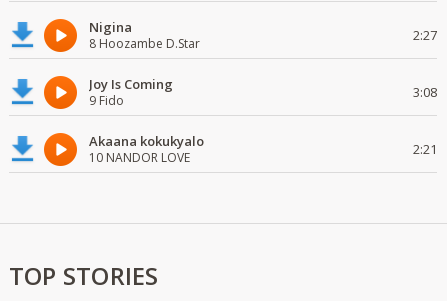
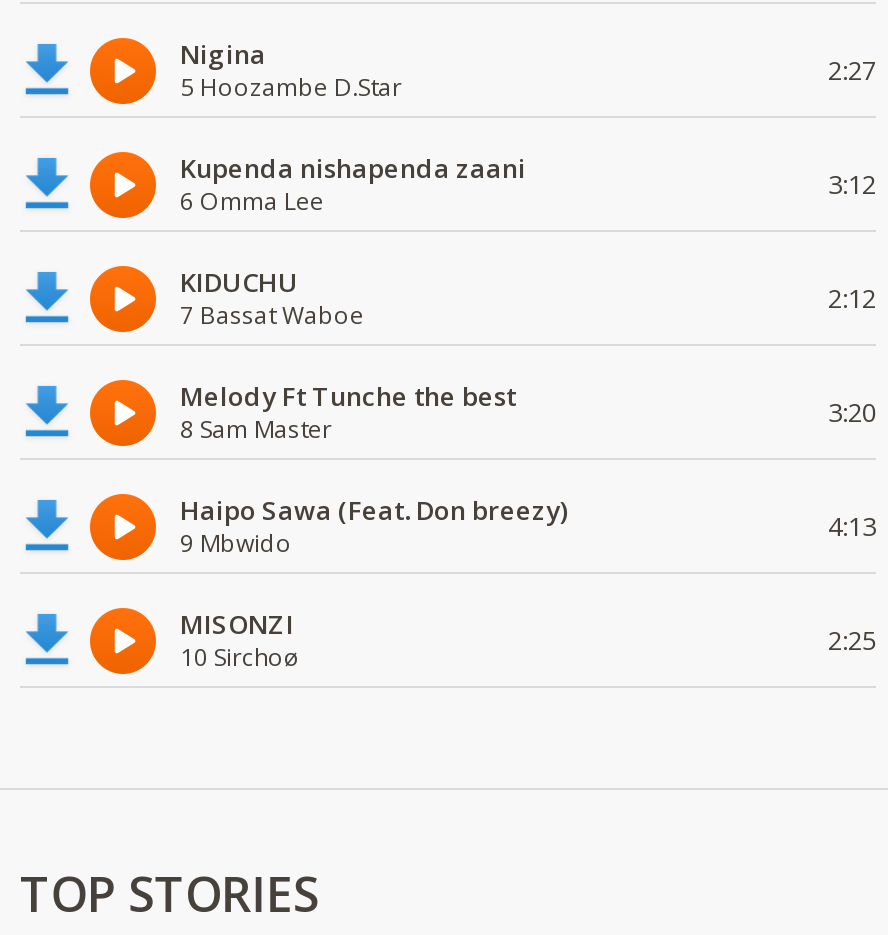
- 8 Hoozambe D.Star
+ 5 Hoozambe D.Star

- Joy Is Coming
- 9 Fido
- 3:08
- Akaana kokukyalo
- 10 NANDOR LOVE
- 2:21
+ Kupenda nishapenda zaani
+ 6 Omma Lee
+ 3:12
+ KIDUCHU
+ 7 Bassat Waboe
+ 2:12
+ Melody Ft Tunche the best
+ 8 Sam Master
+ 3:20
+ Haipo Sawa (Feat. Don breezy)
+ 9 Mbwido
+ 4:13
+ MISONZI
+ 10 Sirchoø
+ 2:25
